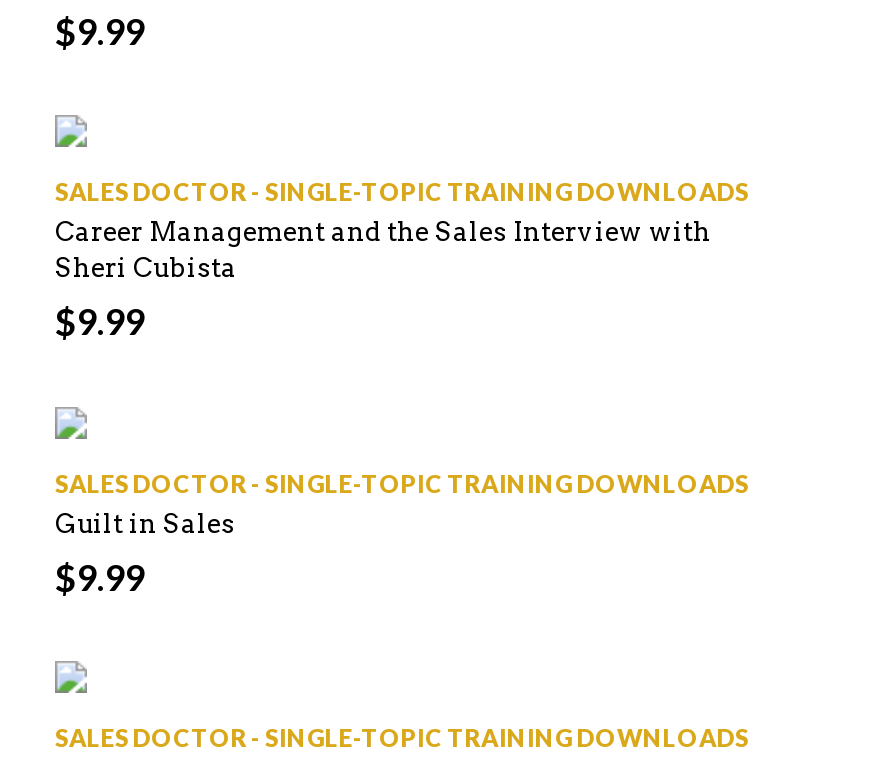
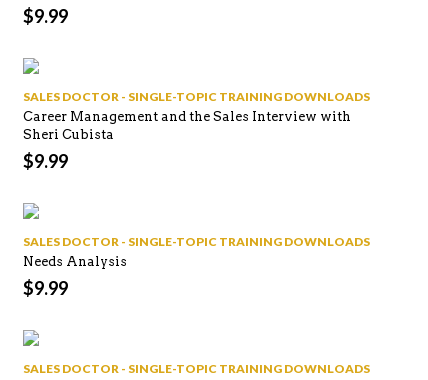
- Guilt in Sales
+ Needs Analysis
